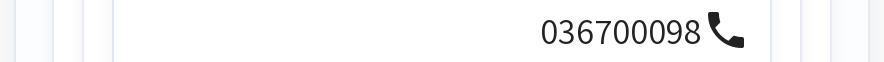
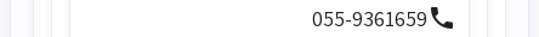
- 036700098
+ 055-9361659
